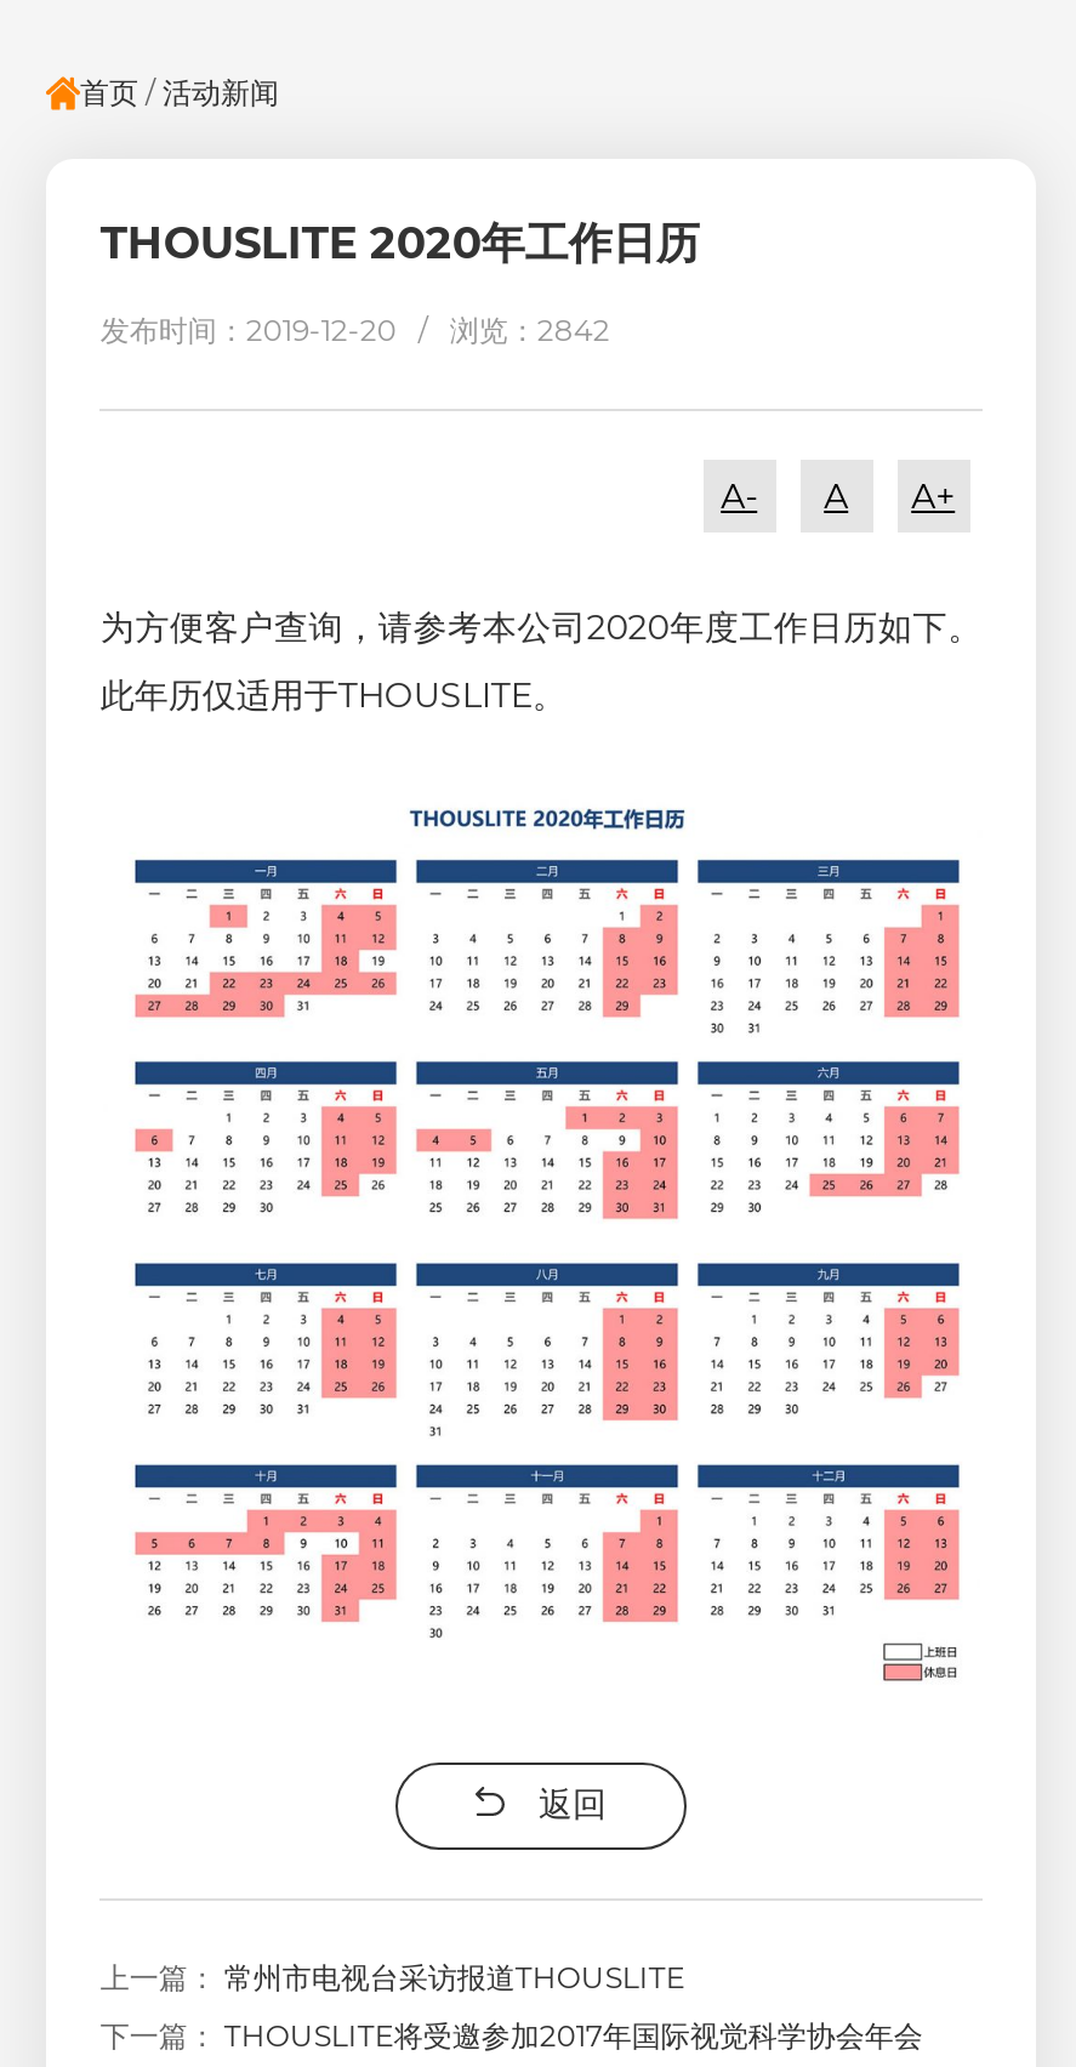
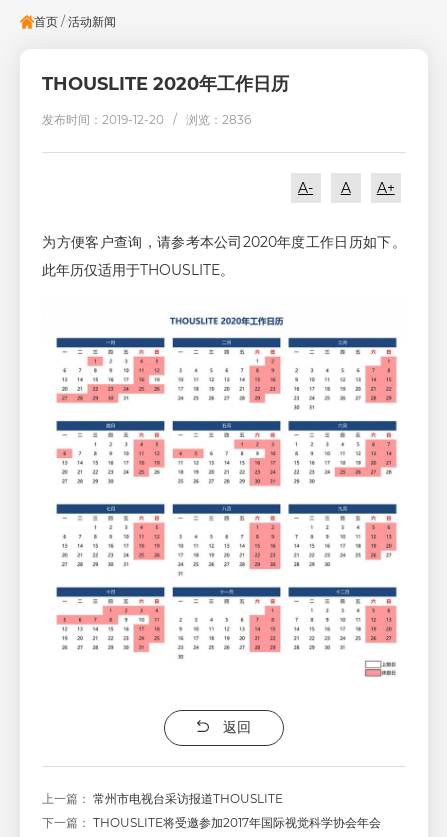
- 发布时间：2019-12-20 /浏览：2842
+ 发布时间：2019-12-20 /浏览：2836
